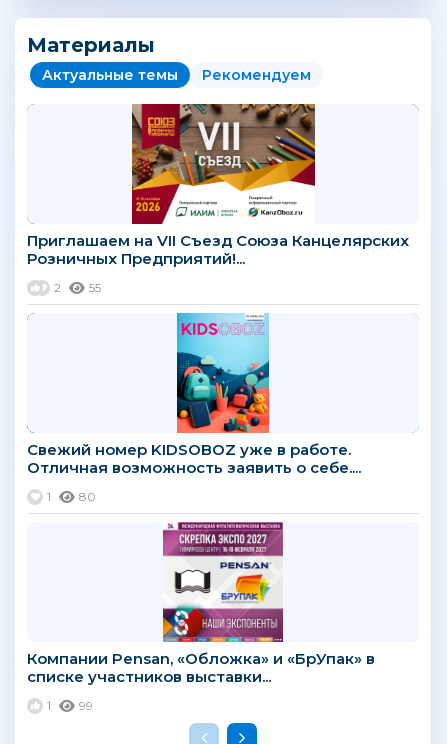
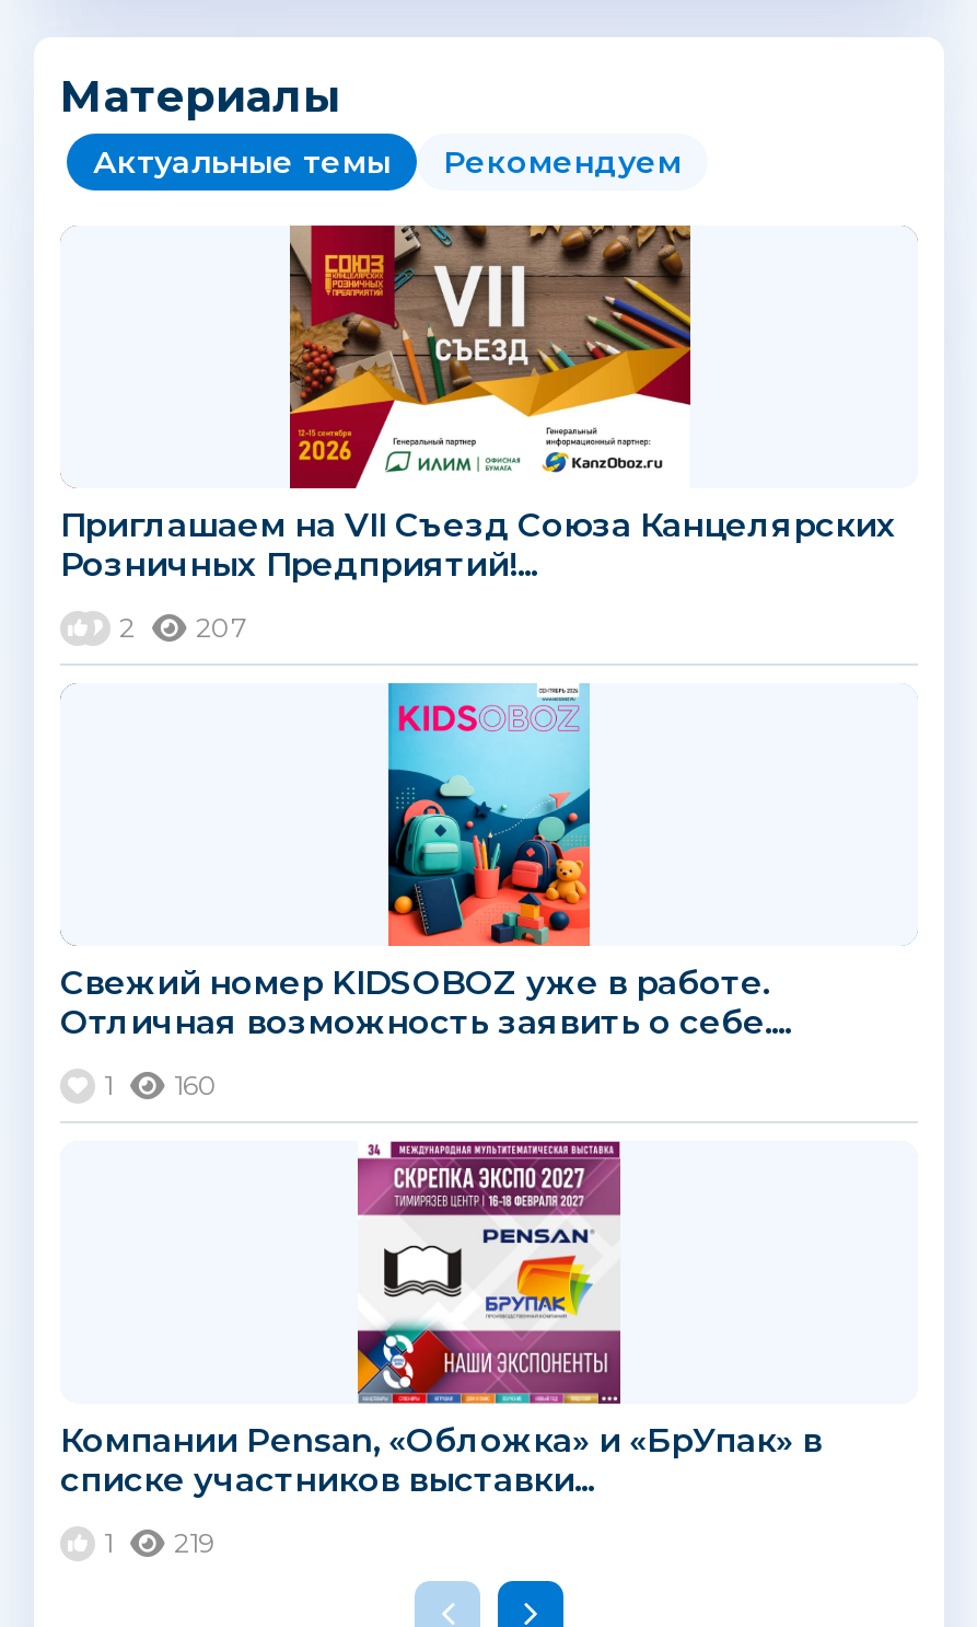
- 2 55
+ 2 207

- 1 80
+ 1 160

- 1 99
+ 1 219
